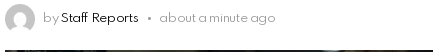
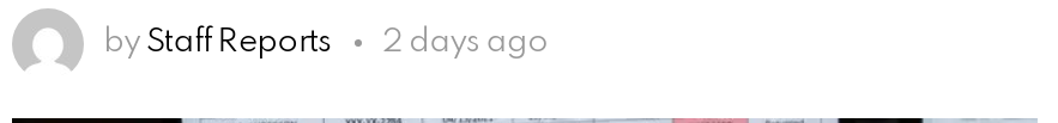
- about a minute ago
+ 2 days ago
